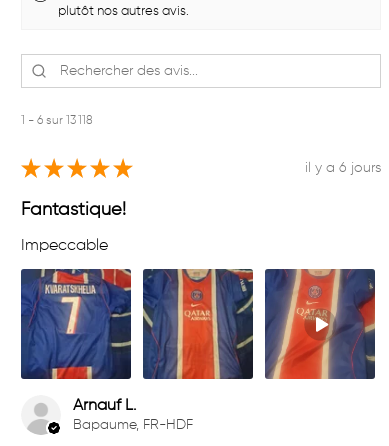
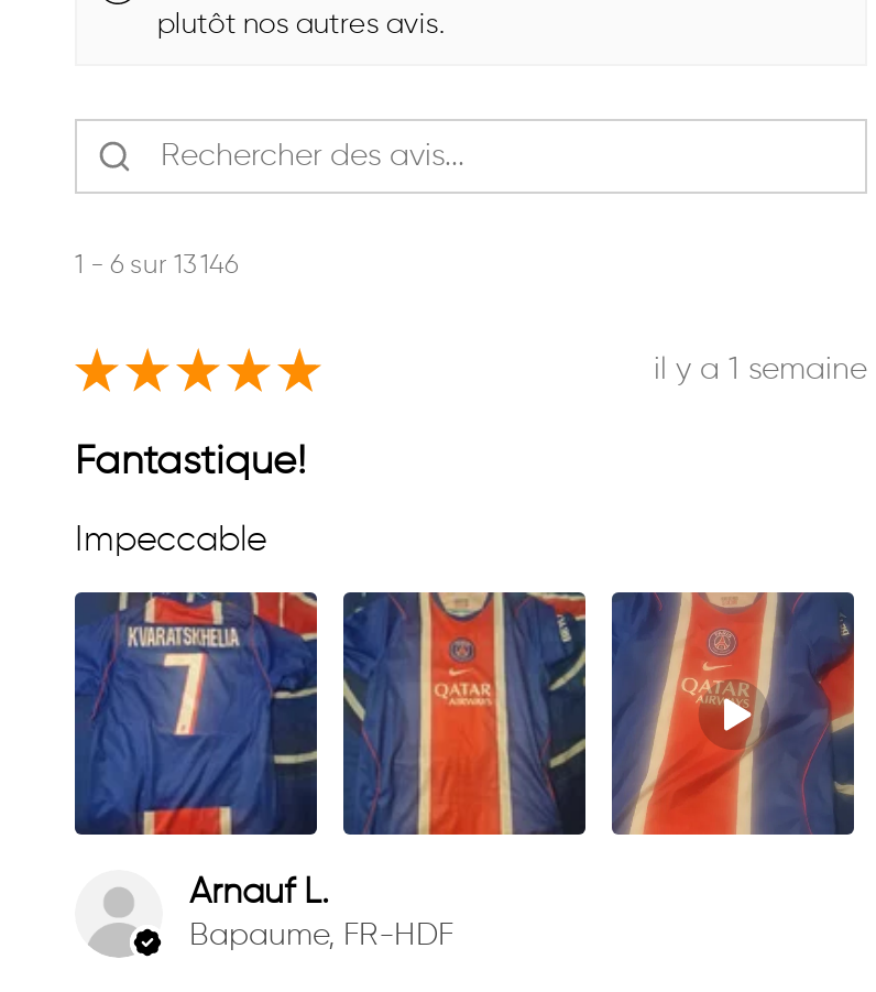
- 1 - 6 sur 13 118
+ 1 - 6 sur 13 146

- il y a 6 jours
+ il y a 1 semaine
